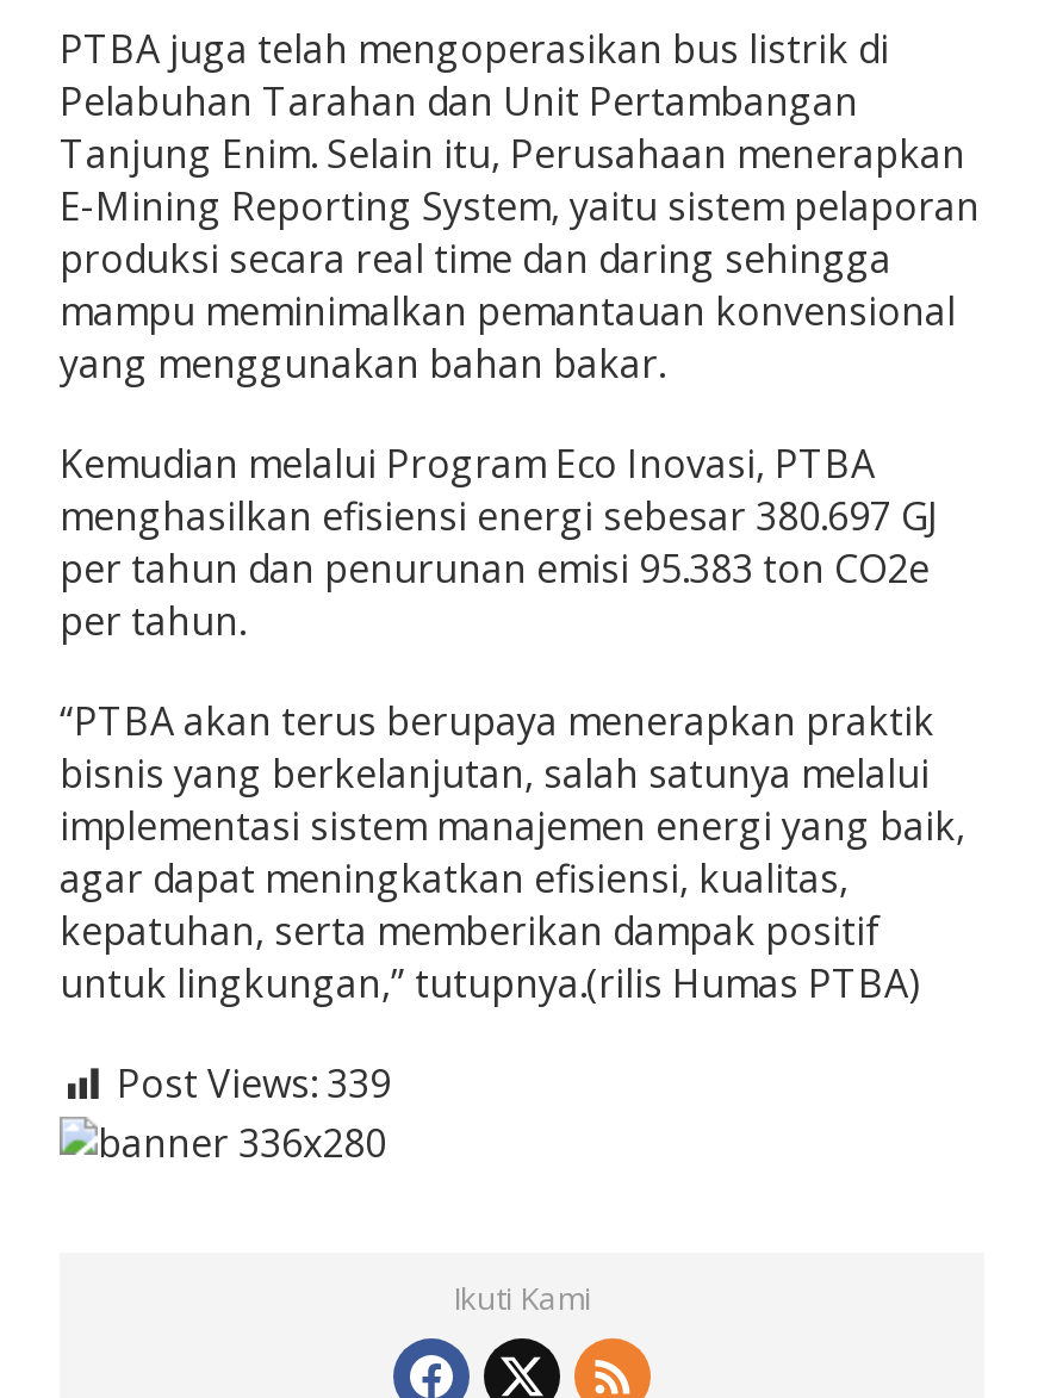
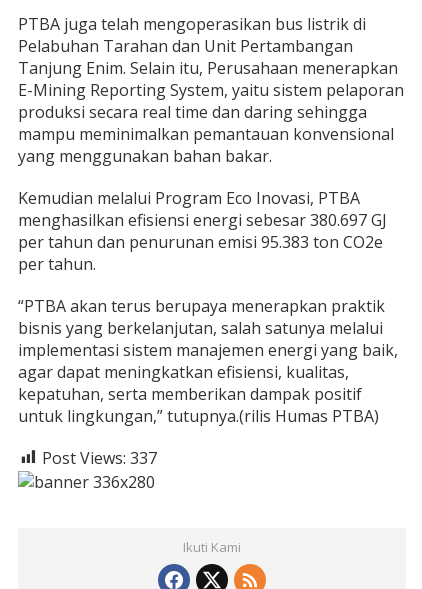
- Post Views: 339
+ Post Views: 337
